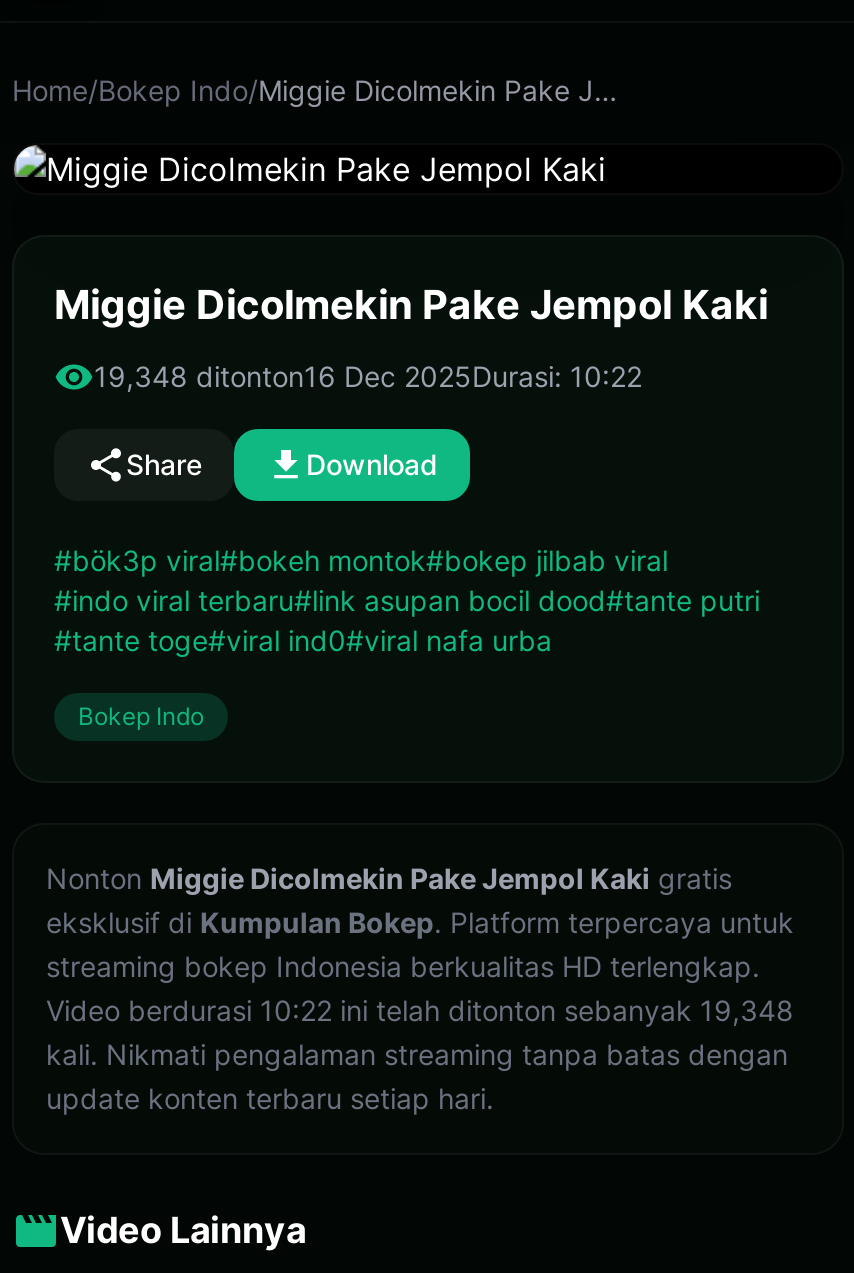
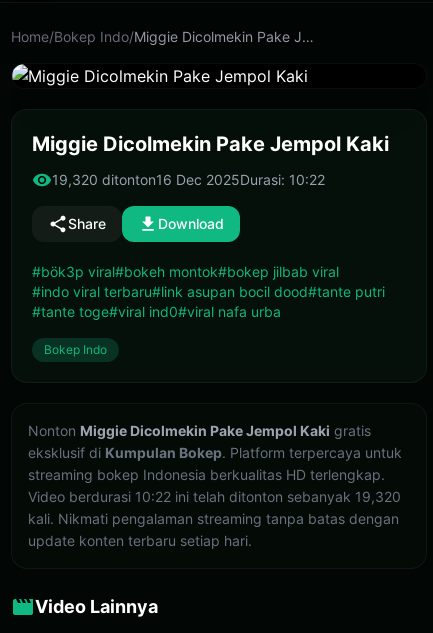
- 19,348 ditonton16 Dec 2025Durasi: 10:22
+ 19,320 ditonton16 Dec 2025Durasi: 10:22

- Video berdurasi 10:22 ini telah ditonton sebanyak 19,348
+ Video berdurasi 10:22 ini telah ditonton sebanyak 19,320
